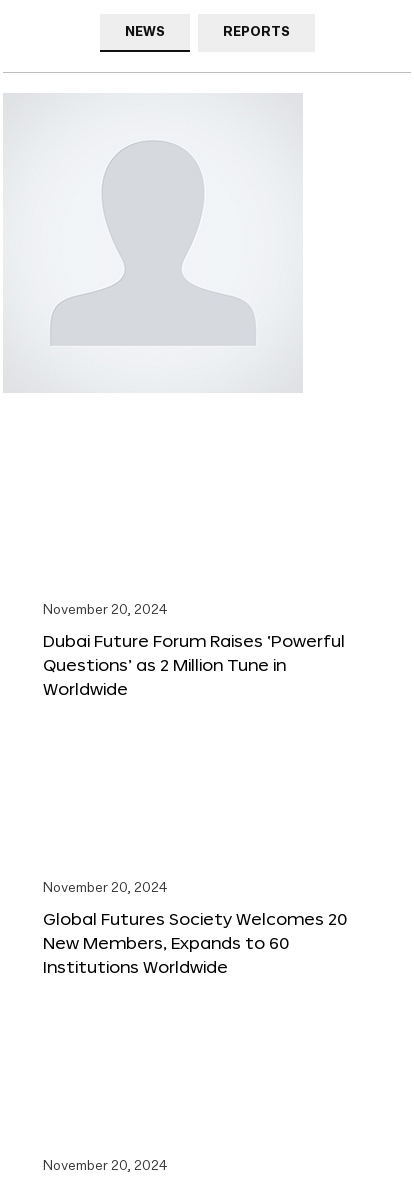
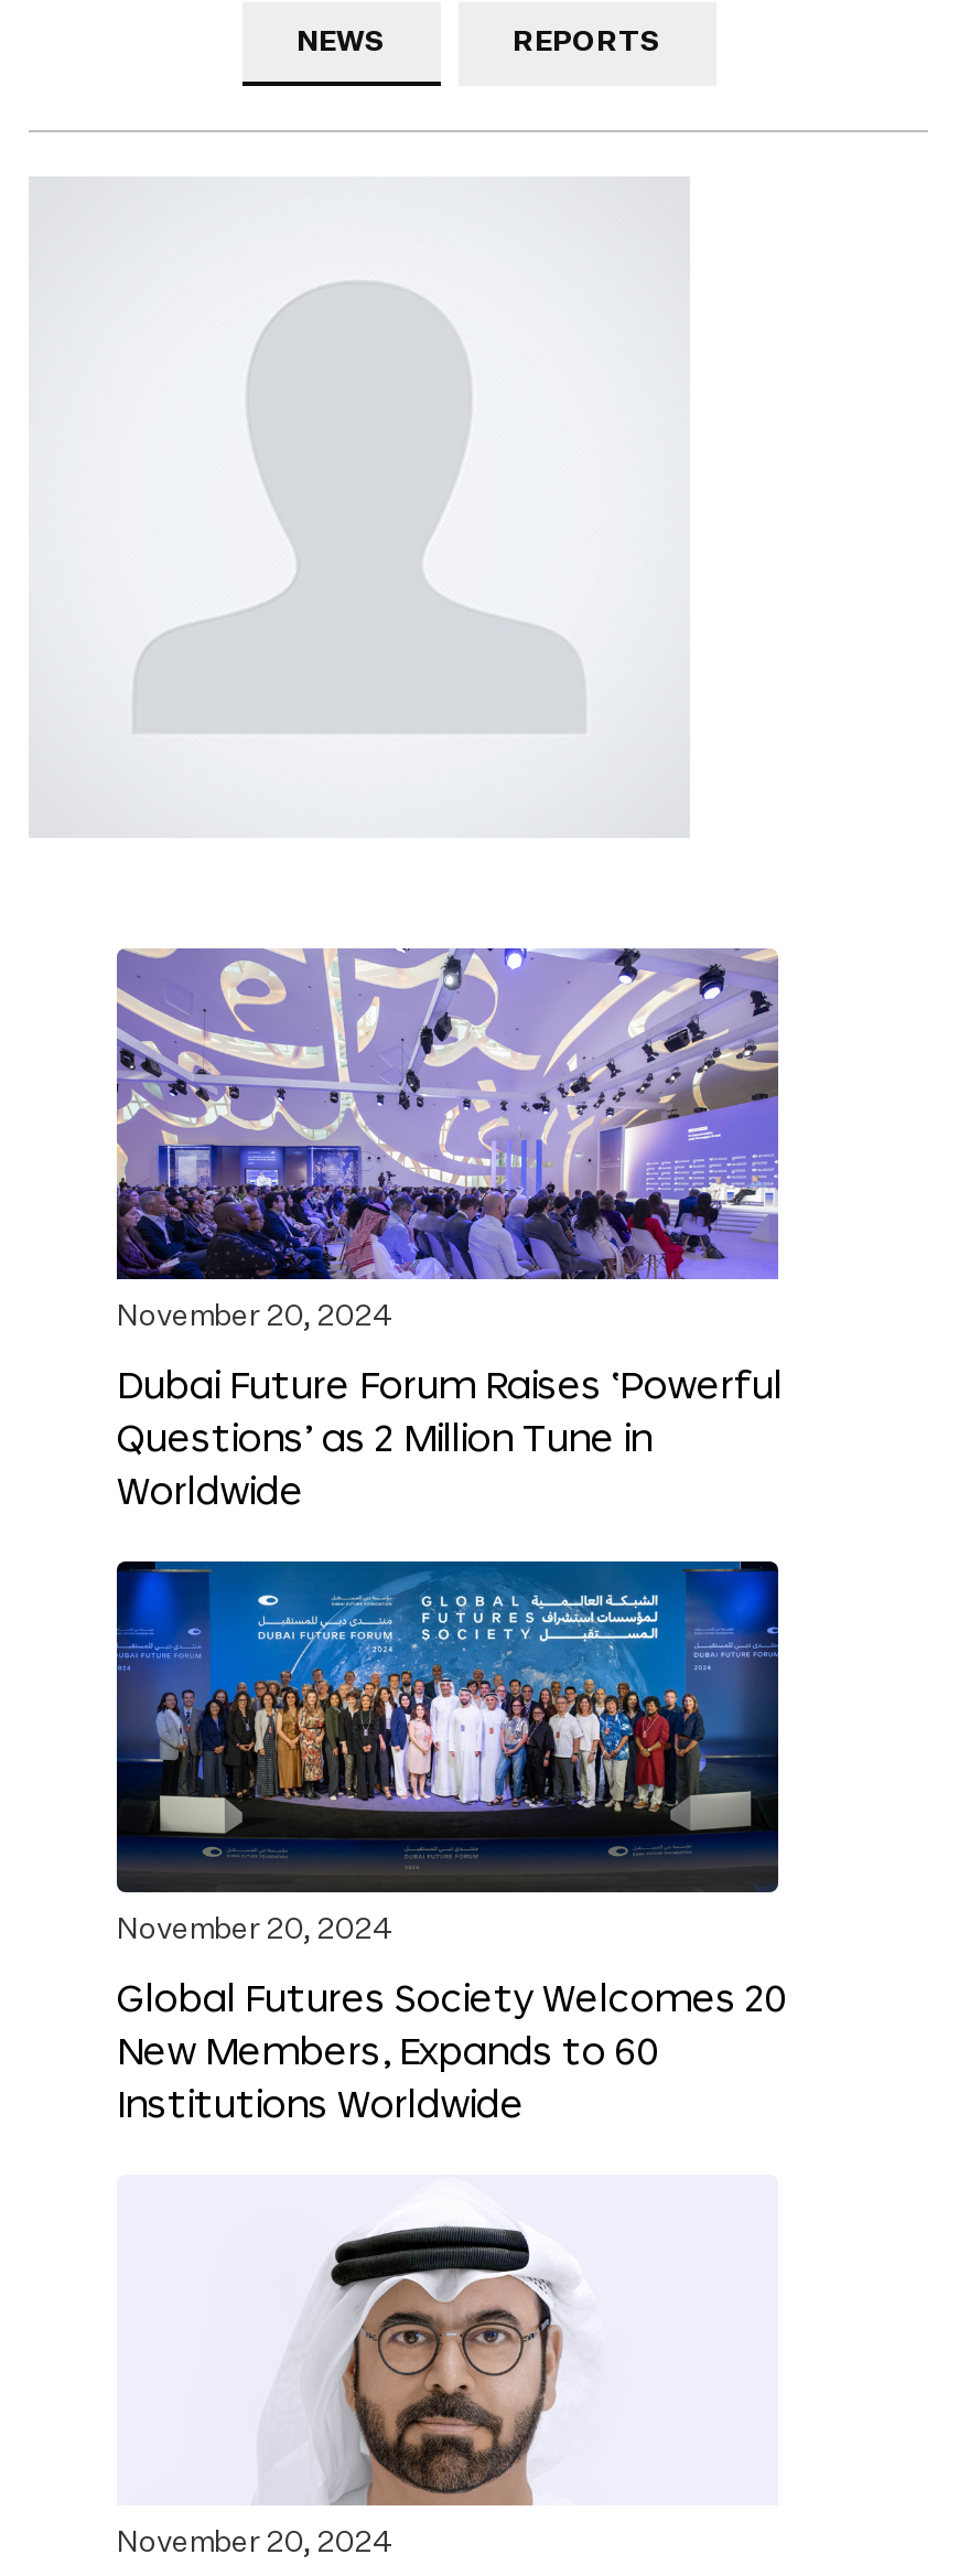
+ [image]

+ [image]

+ [image]
